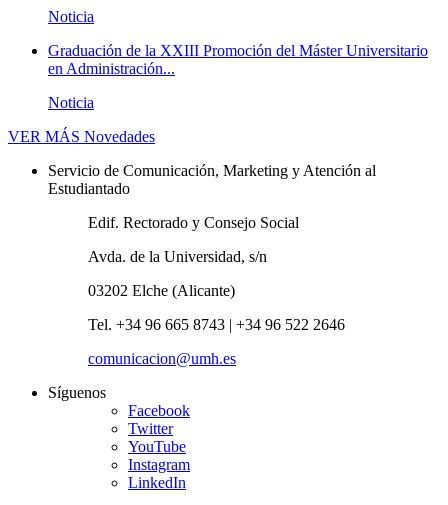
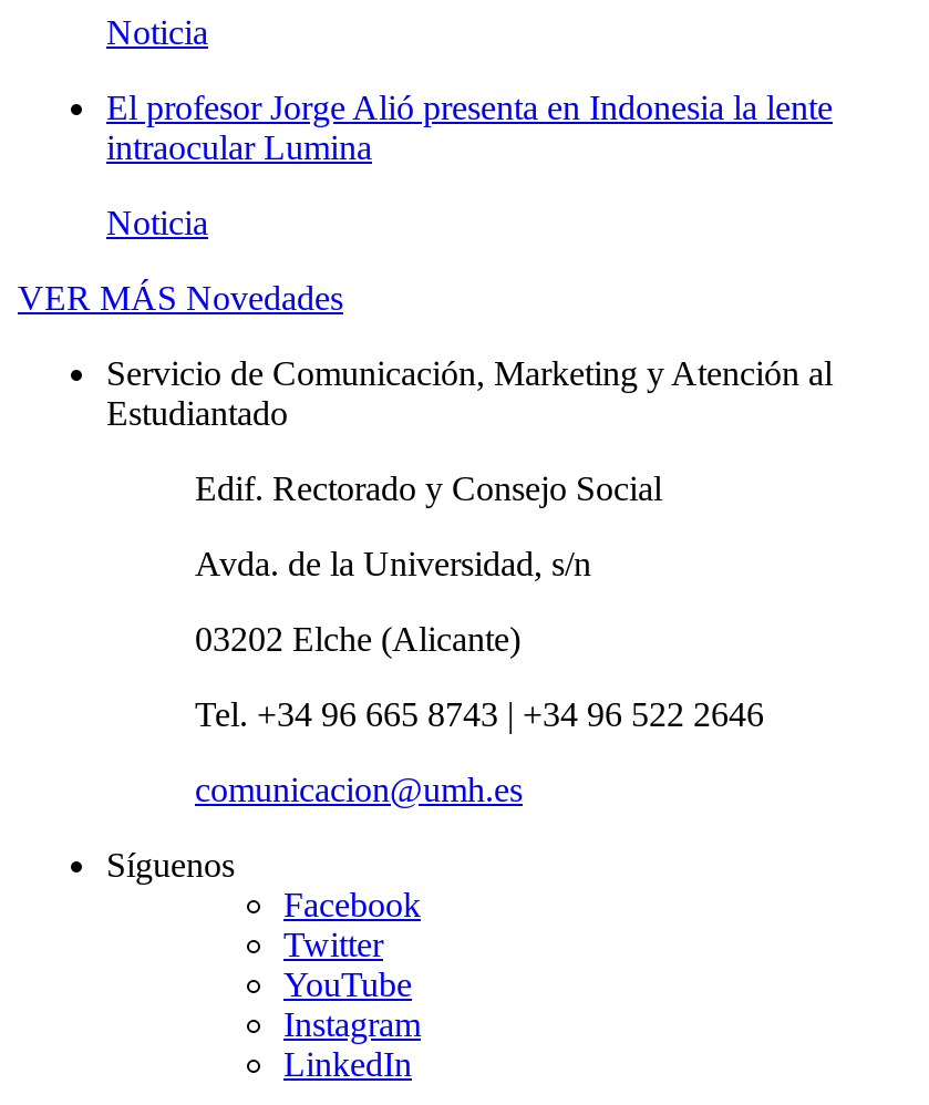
- Graduación de la XXIII Promoción del Máster Universitario
- en Administración...
+ El profesor Jorge Alió presenta en Indonesia la lente
+ intraocular Lumina
